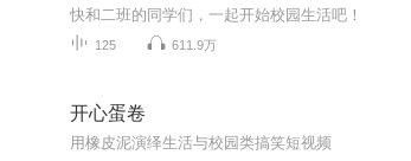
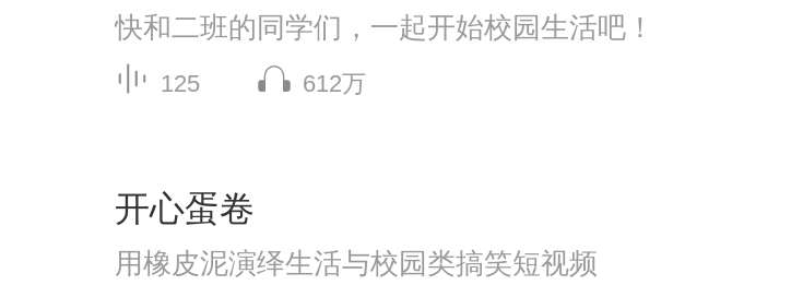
- 611.9万
+ 612万
